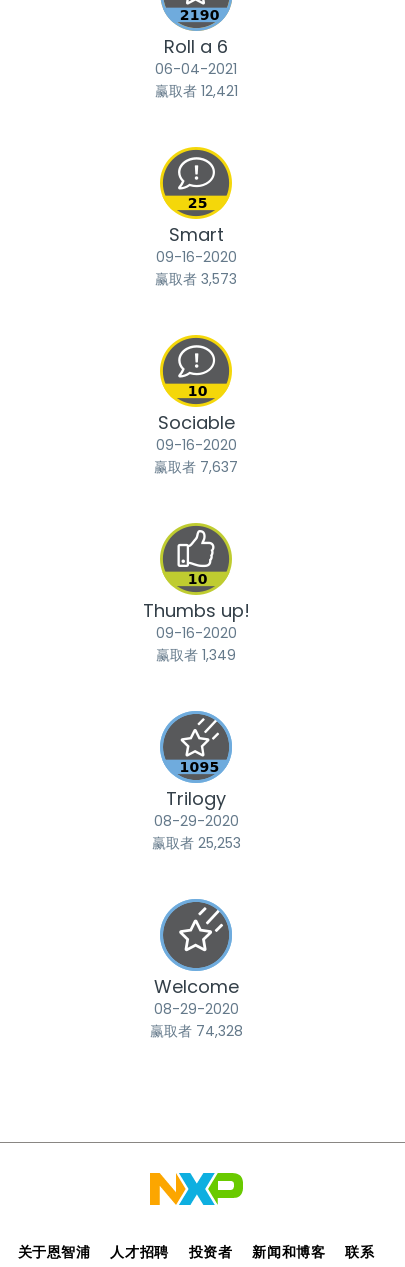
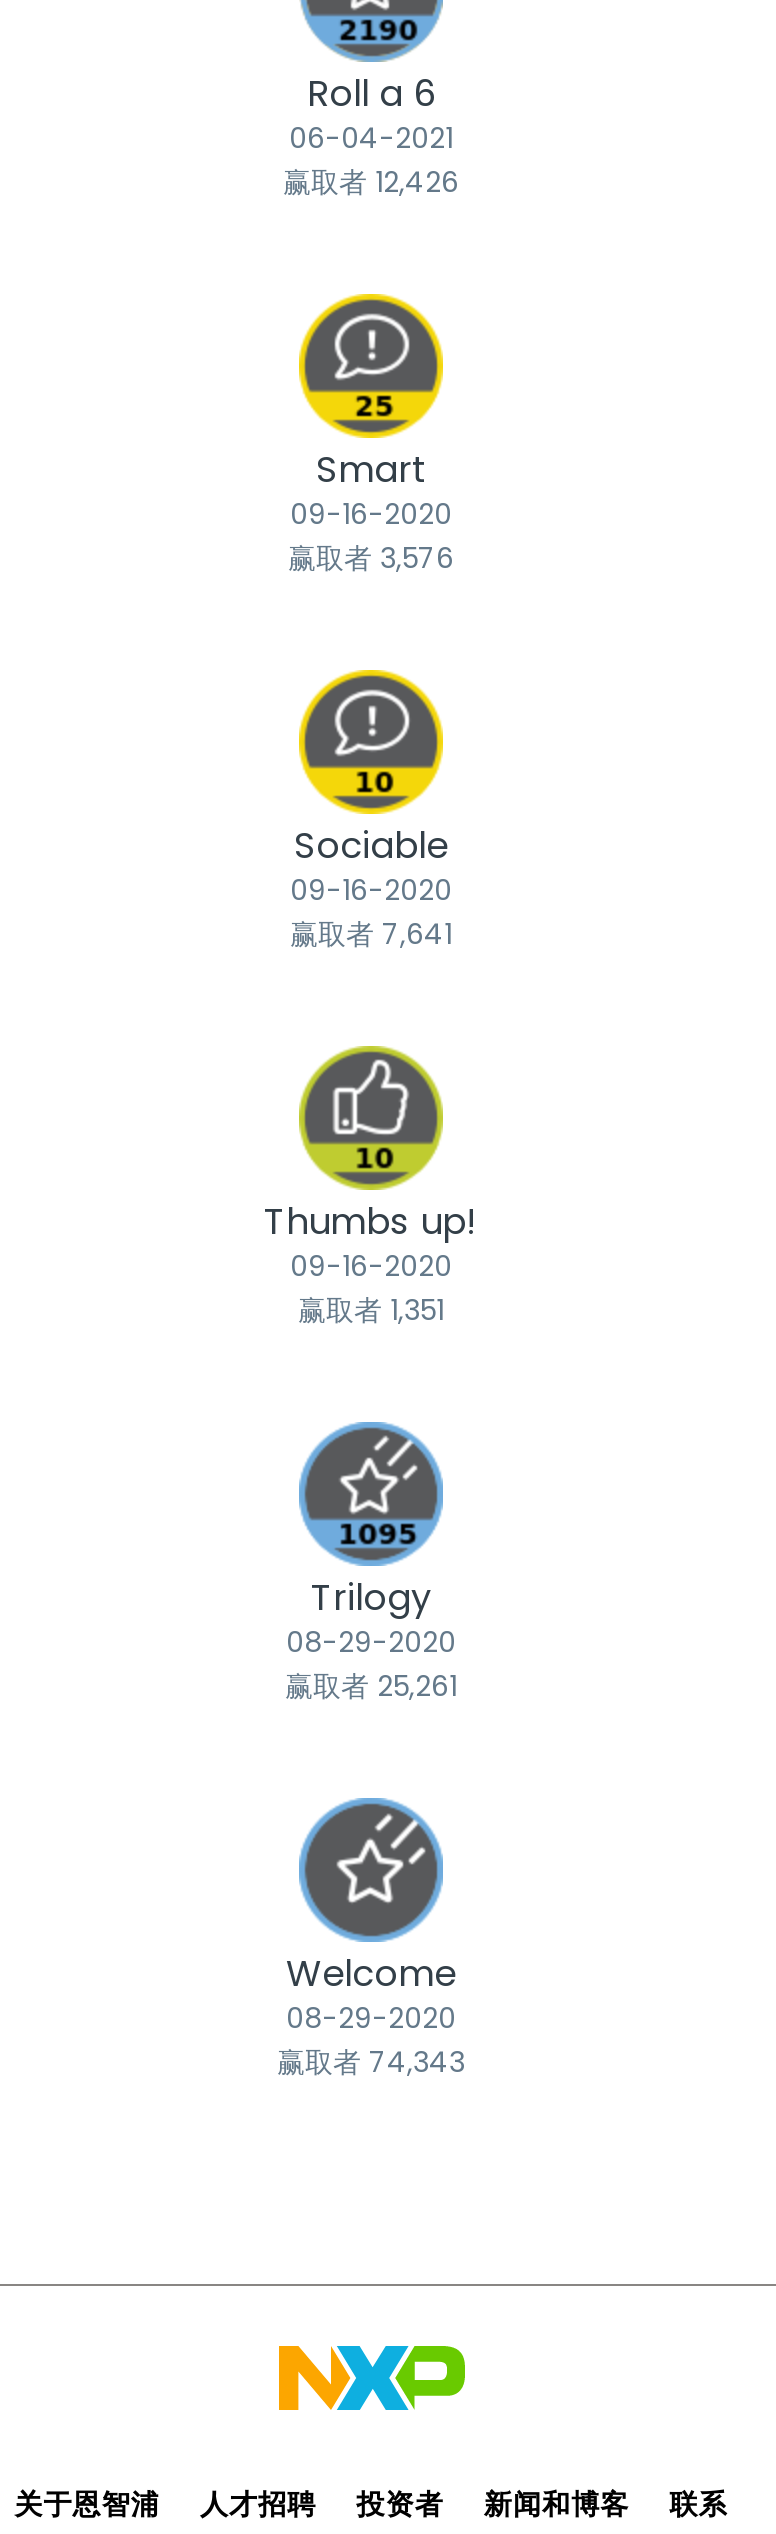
- 赢取者 12,421
+ 赢取者 12,426

- 赢取者 3,573
+ 赢取者 3,576

- 赢取者 7,637
+ 赢取者 7,641

- 赢取者 1,349
+ 赢取者 1,351

- 赢取者 25,253
+ 赢取者 25,261

- 赢取者 74,328
+ 赢取者 74,343
